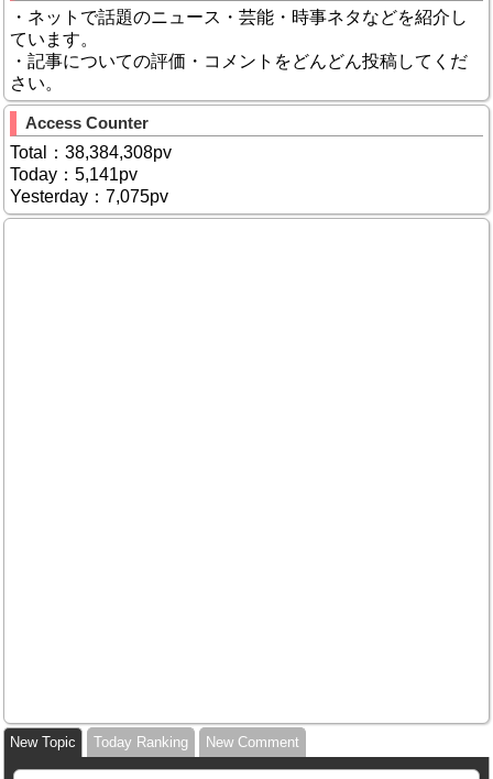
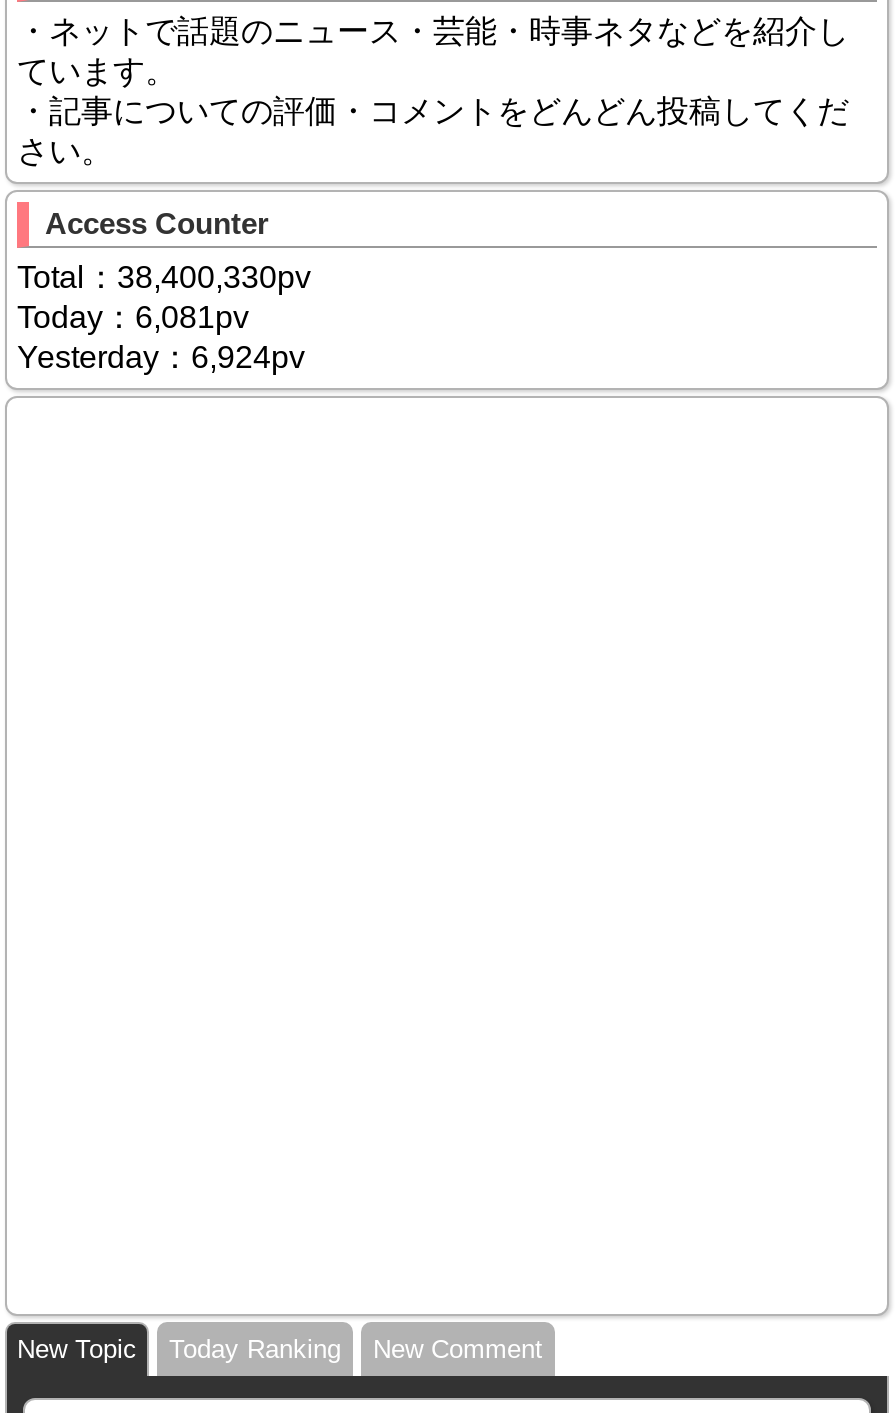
- Total：38,384,308pv
+ Total：38,400,330pv

- Today：5,141pv
+ Today：6,081pv

- Yesterday：7,075pv
+ Yesterday：6,924pv
